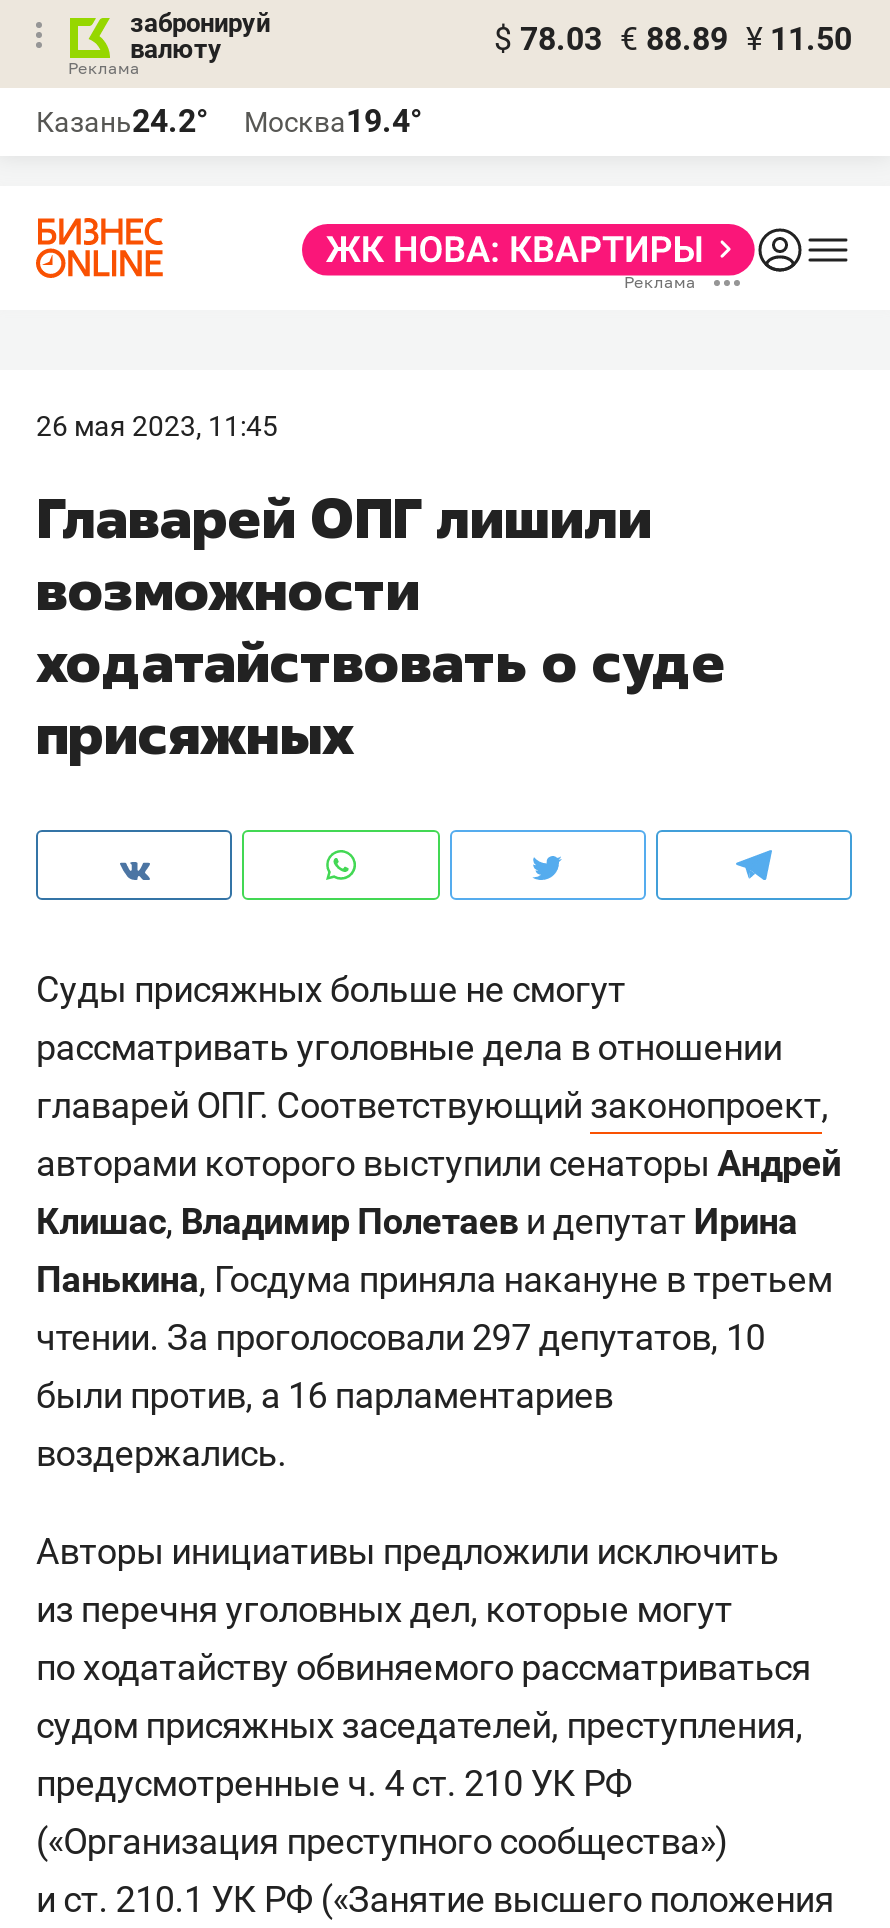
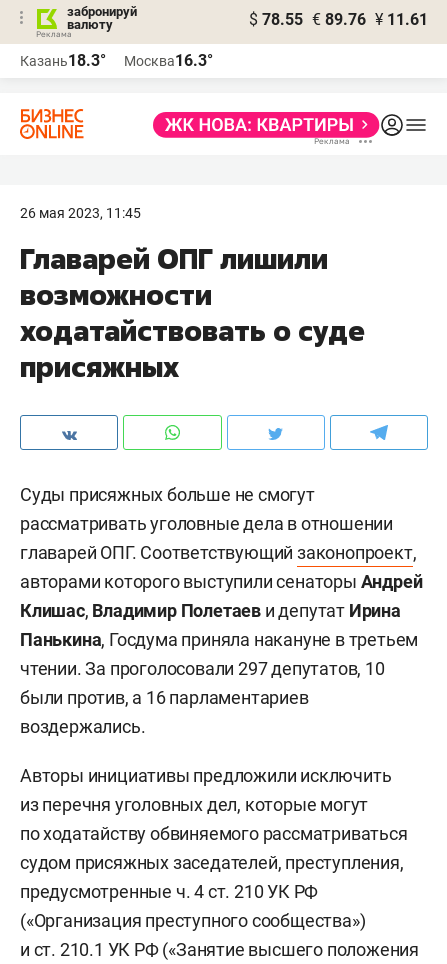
- $ 78.03 € 88.89 ¥ 11.50
+ $ 78.55 € 89.76 ¥ 11.61

- Казань24.2°
+ Казань18.3°

- Москва19.4°
+ Москва16.3°
